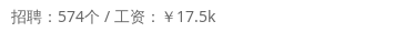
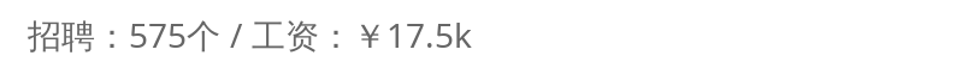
- 招聘：574个 工资：￥17.5k
+ 招聘：575个 工资：￥17.5k
